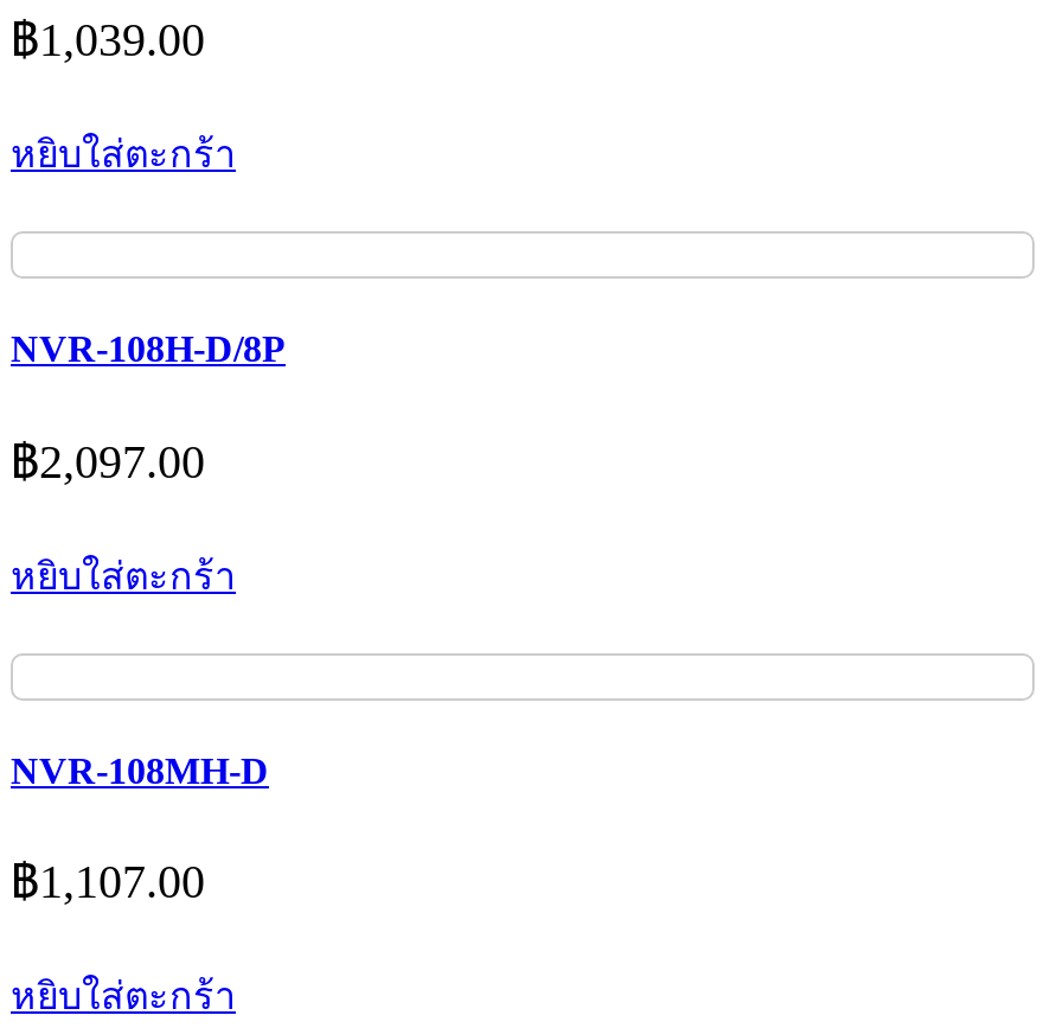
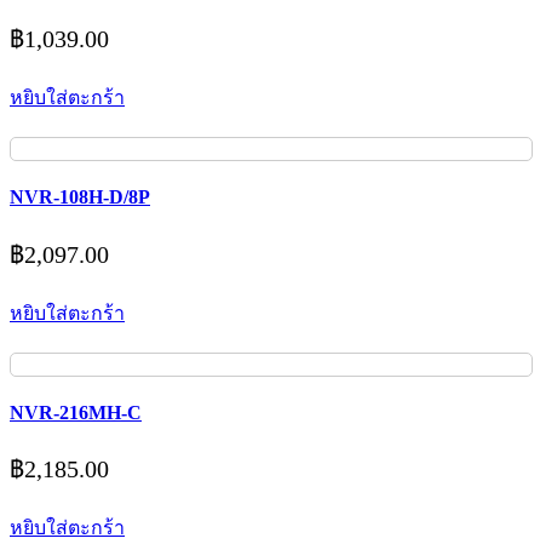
- NVR-108MH-D
+ NVR-216MH-C

- ฿1,107.00
+ ฿2,185.00
